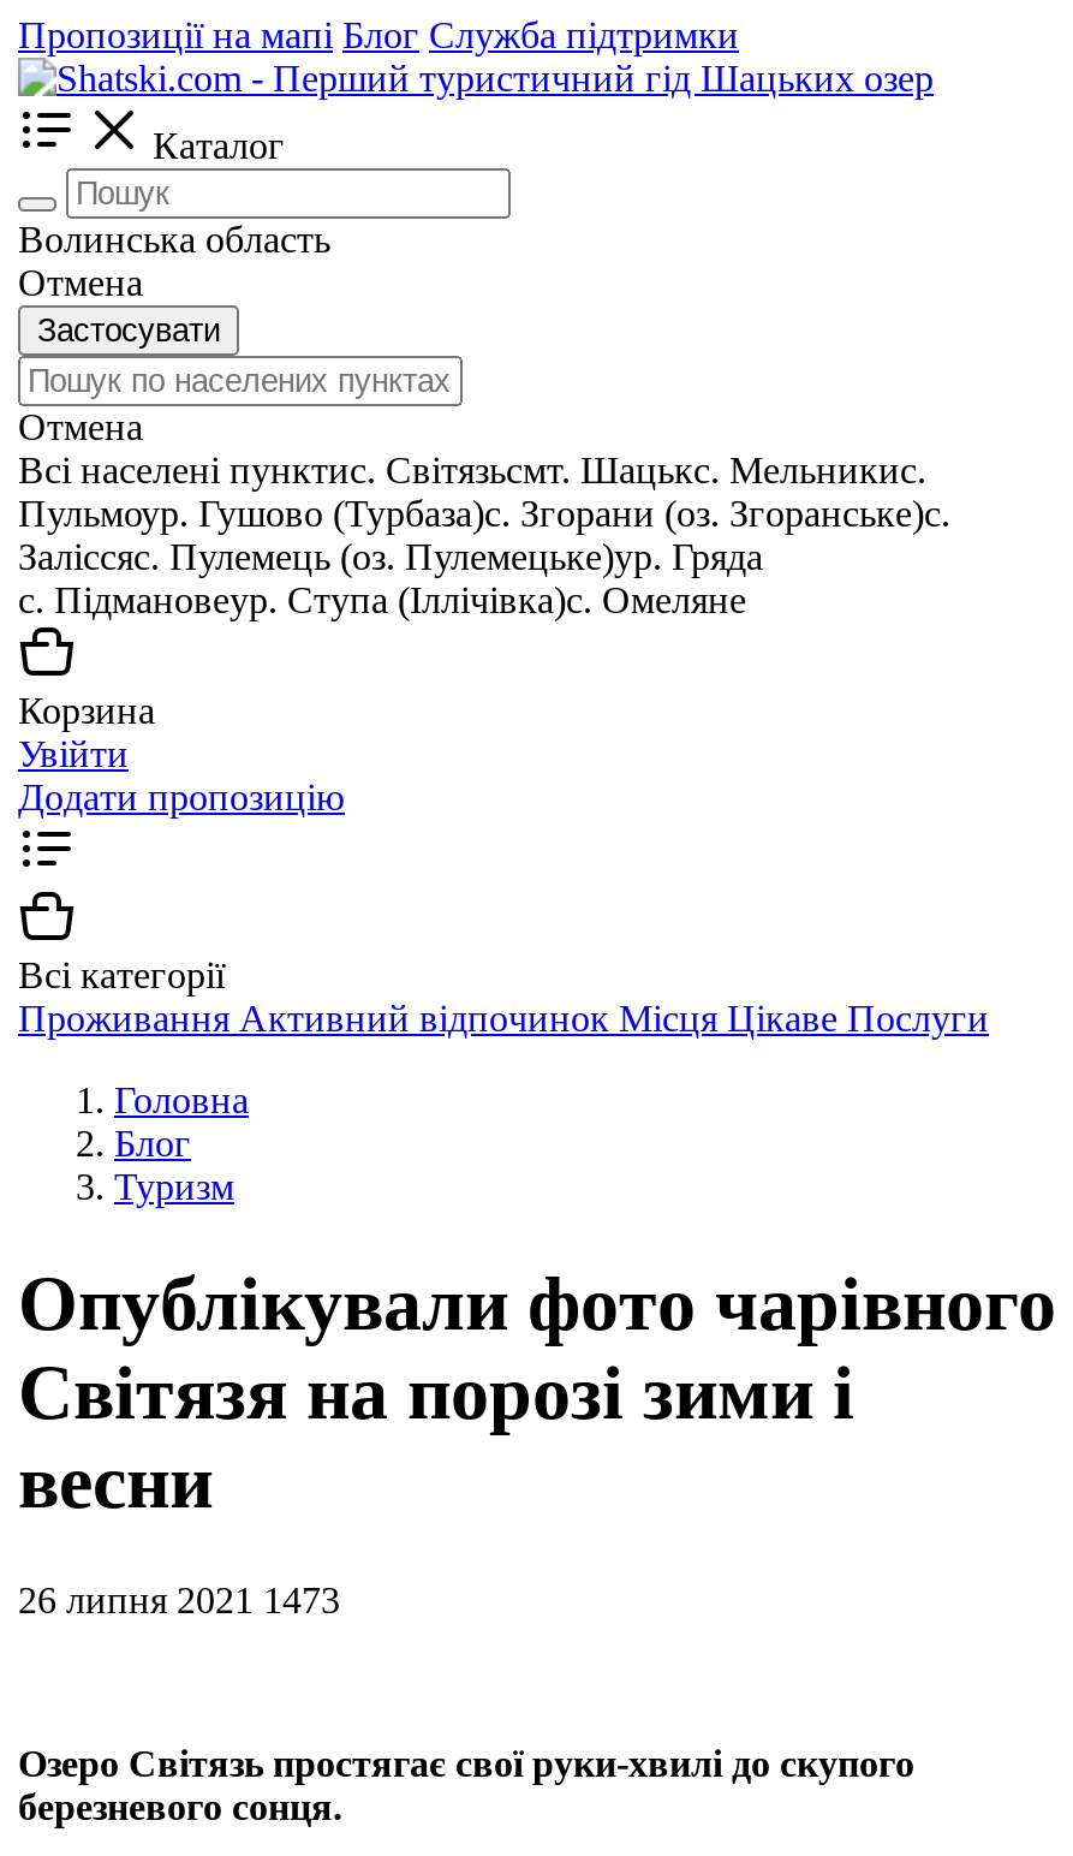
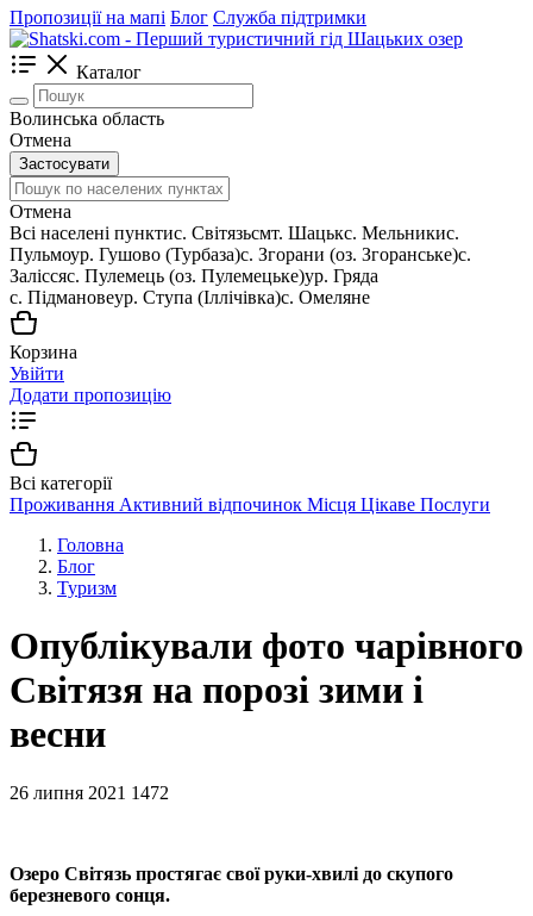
- 26 липня 2021 1473
+ 26 липня 2021 1472
